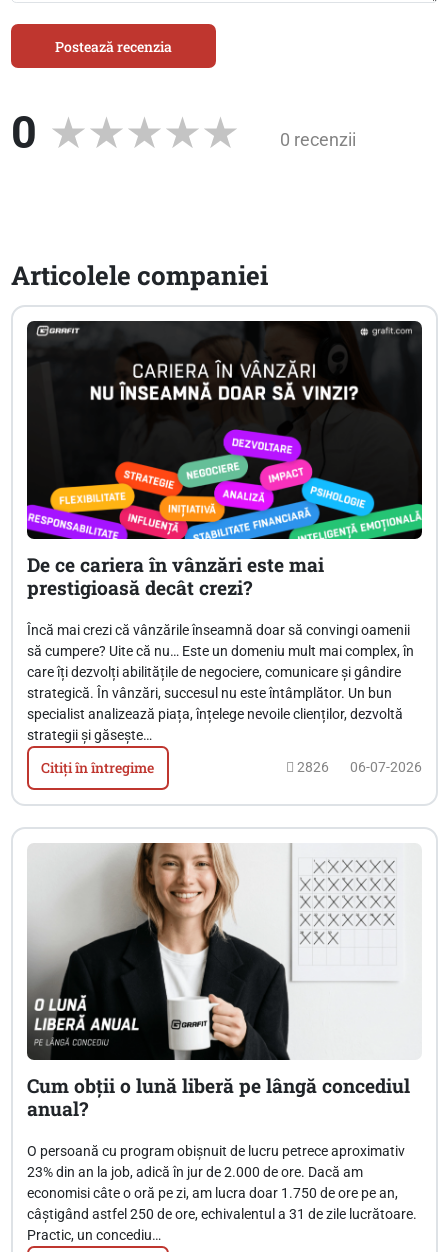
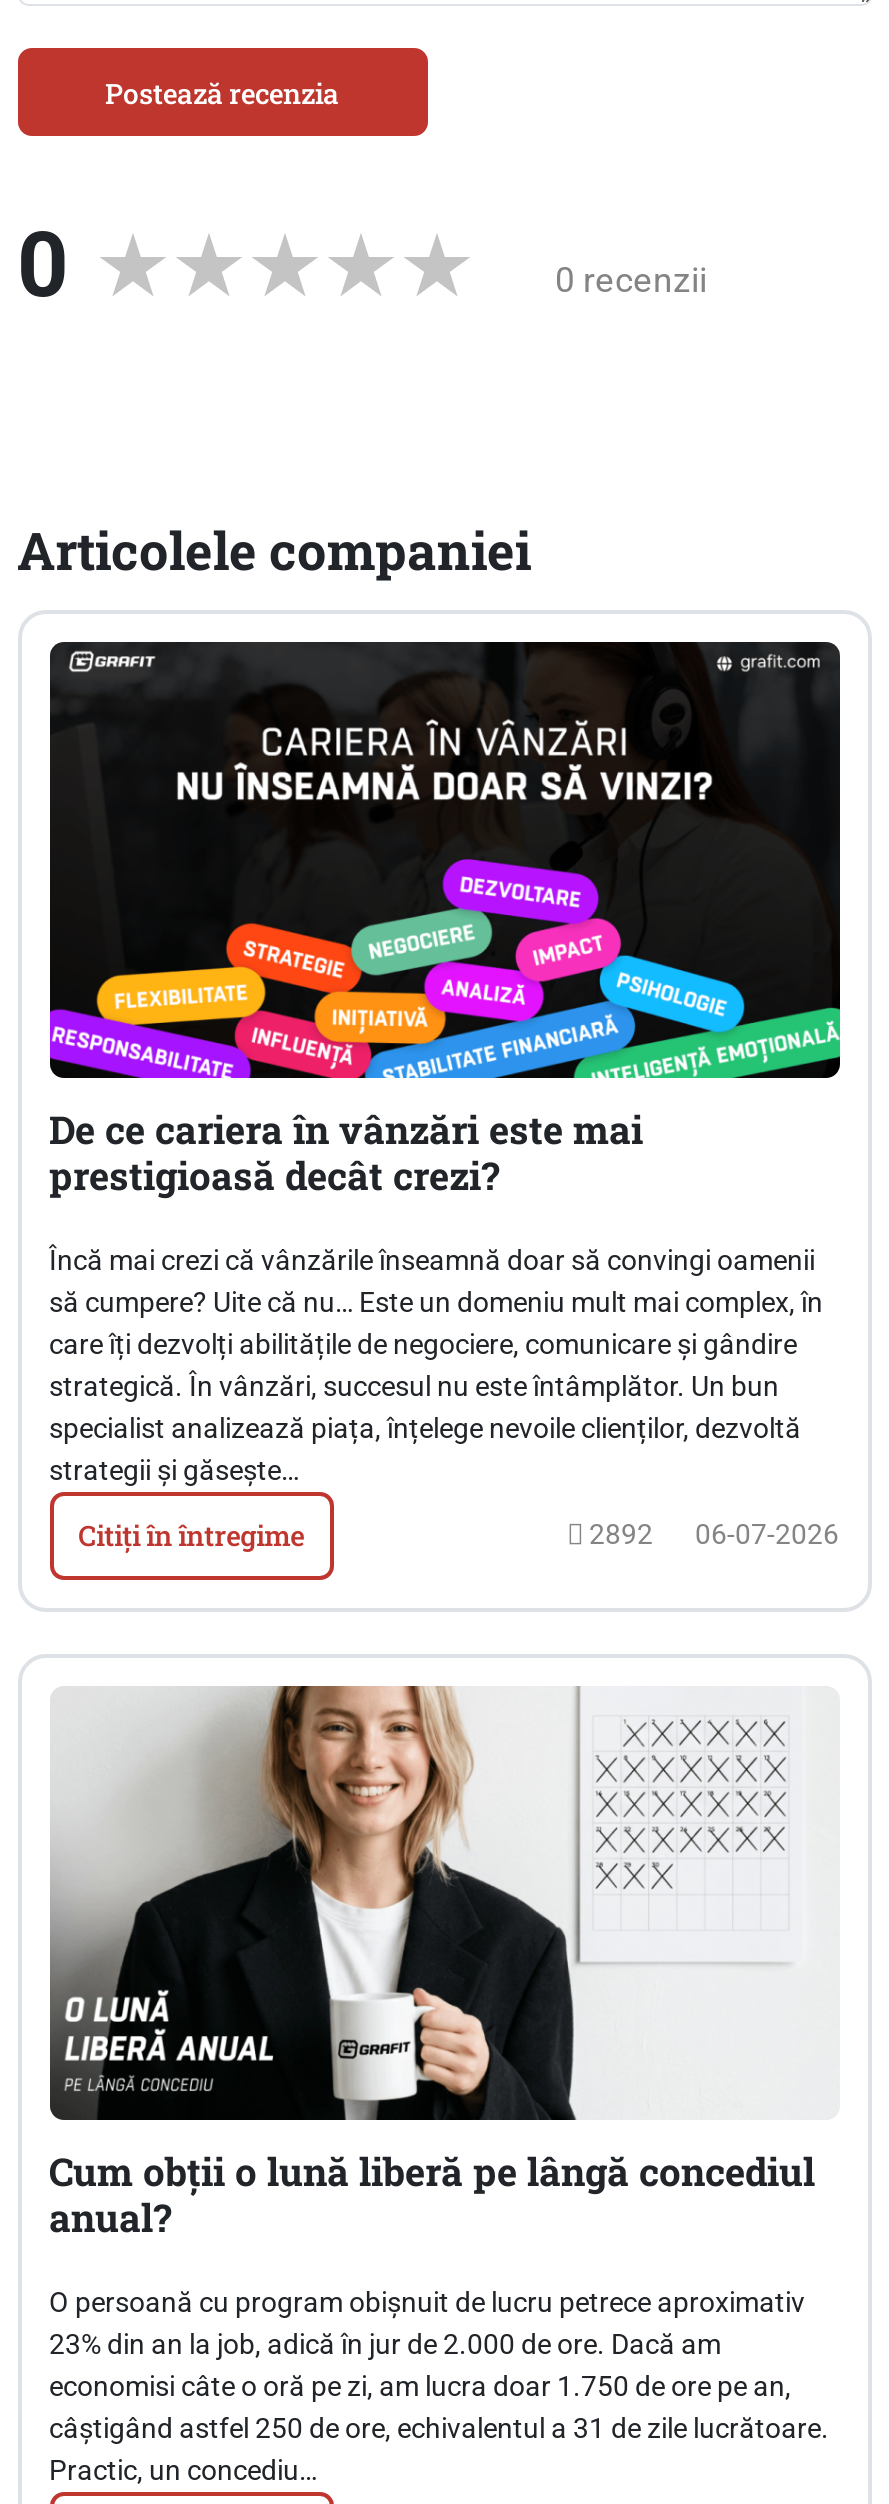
- 2826 06-07-2026
+ 2892 06-07-2026
